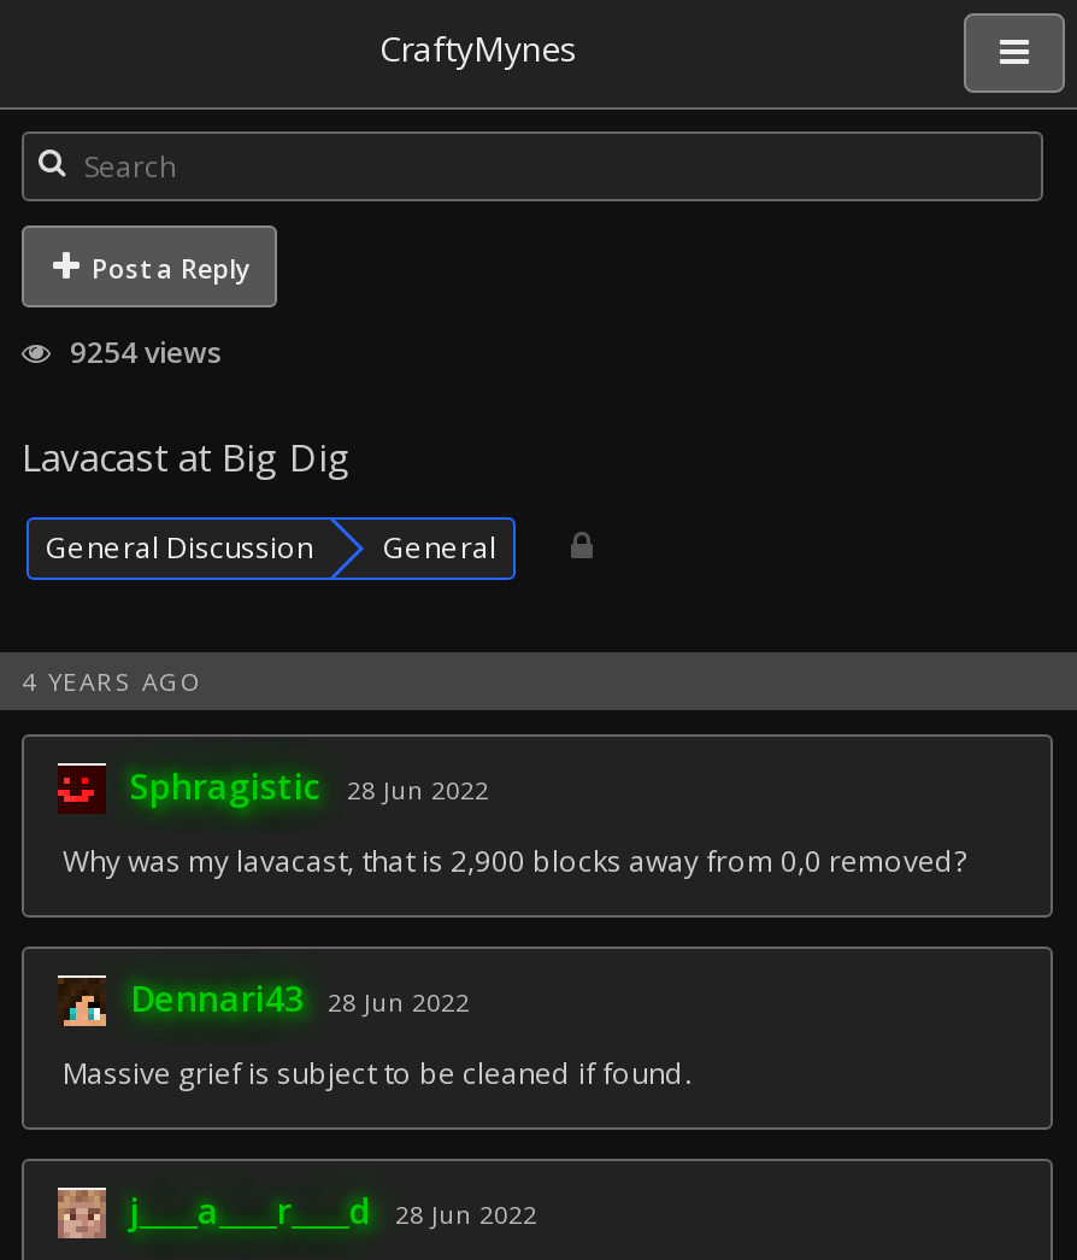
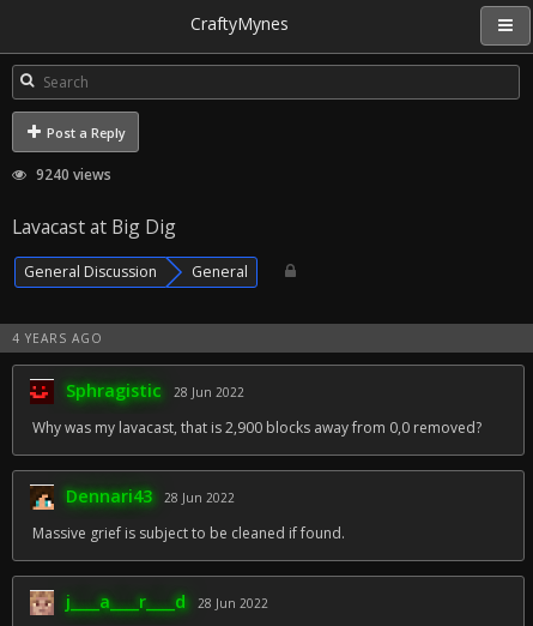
- 9254 views
+ 9240 views
